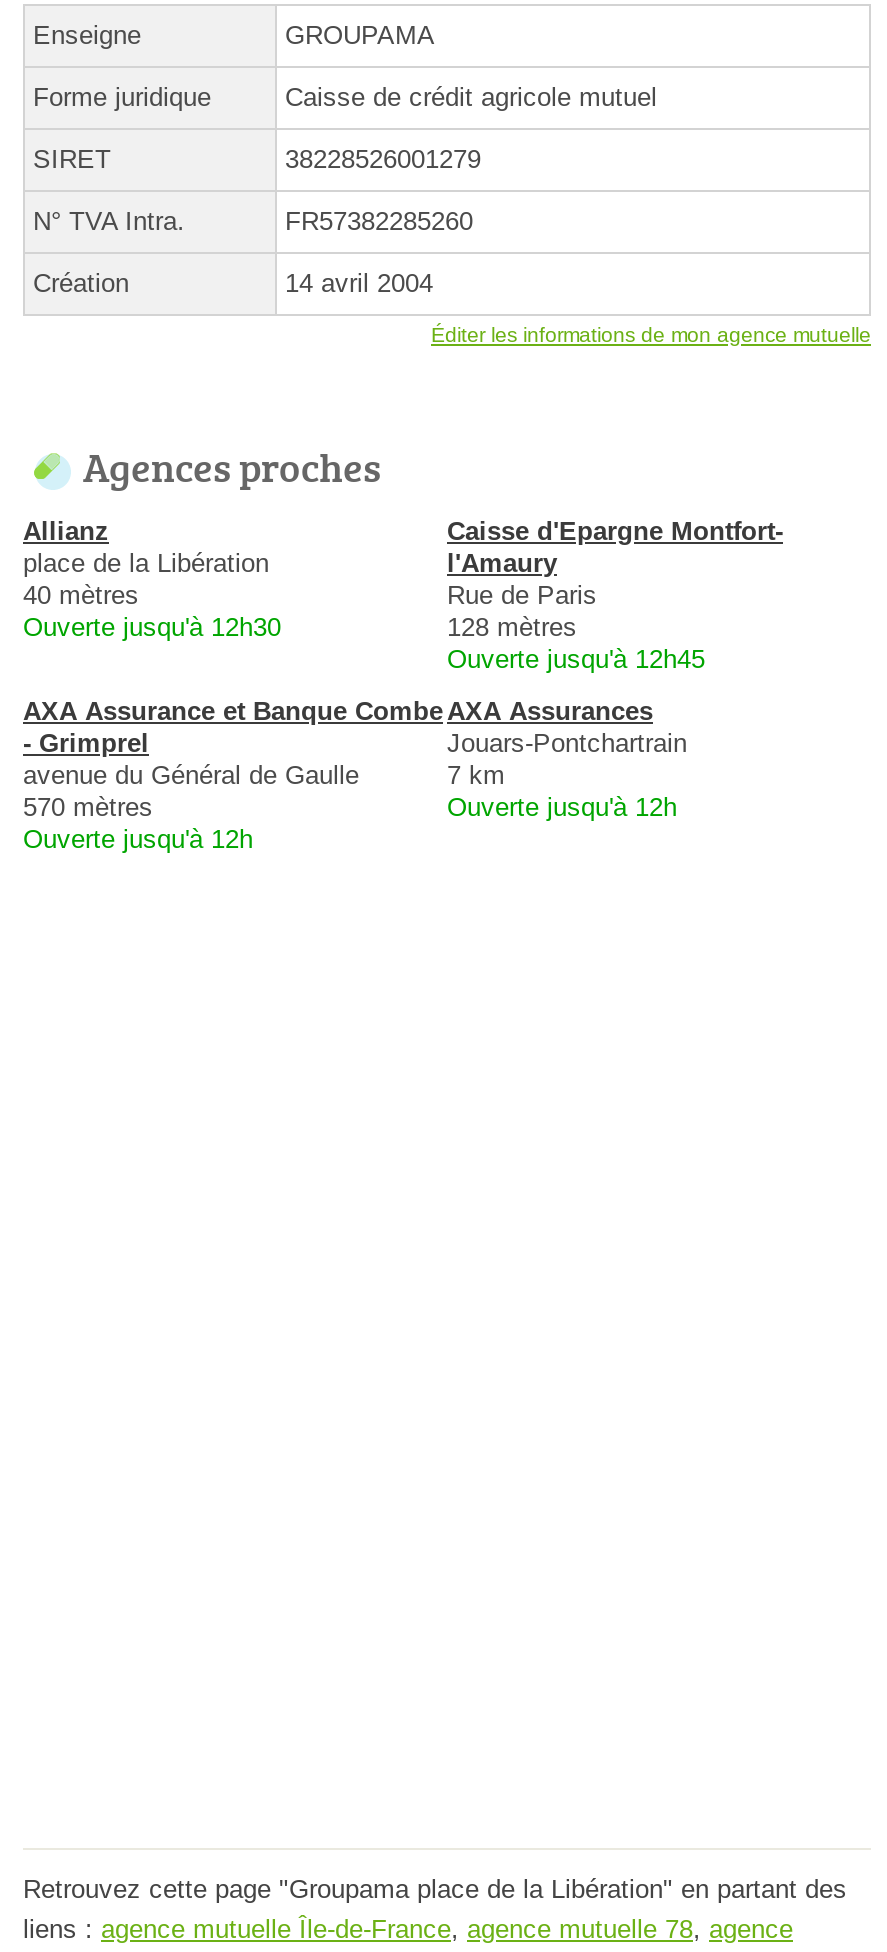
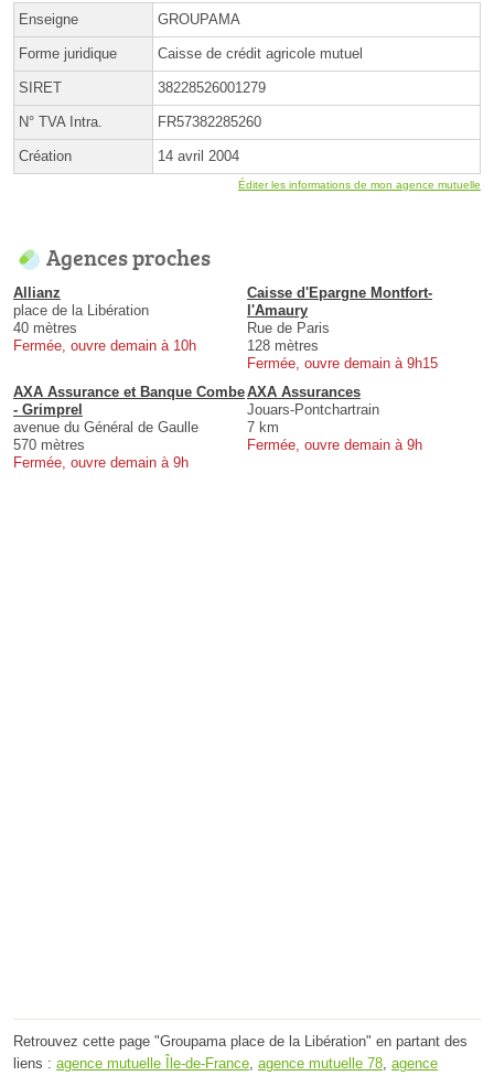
- Ouverte jusqu'à 12h30
+ Fermée, ouvre demain à 10h

- Ouverte jusqu'à 12h45
+ Fermée, ouvre demain à 9h15

- Ouverte jusqu'à 12h
+ Fermée, ouvre demain à 9h

- Ouverte jusqu'à 12h
+ Fermée, ouvre demain à 9h
